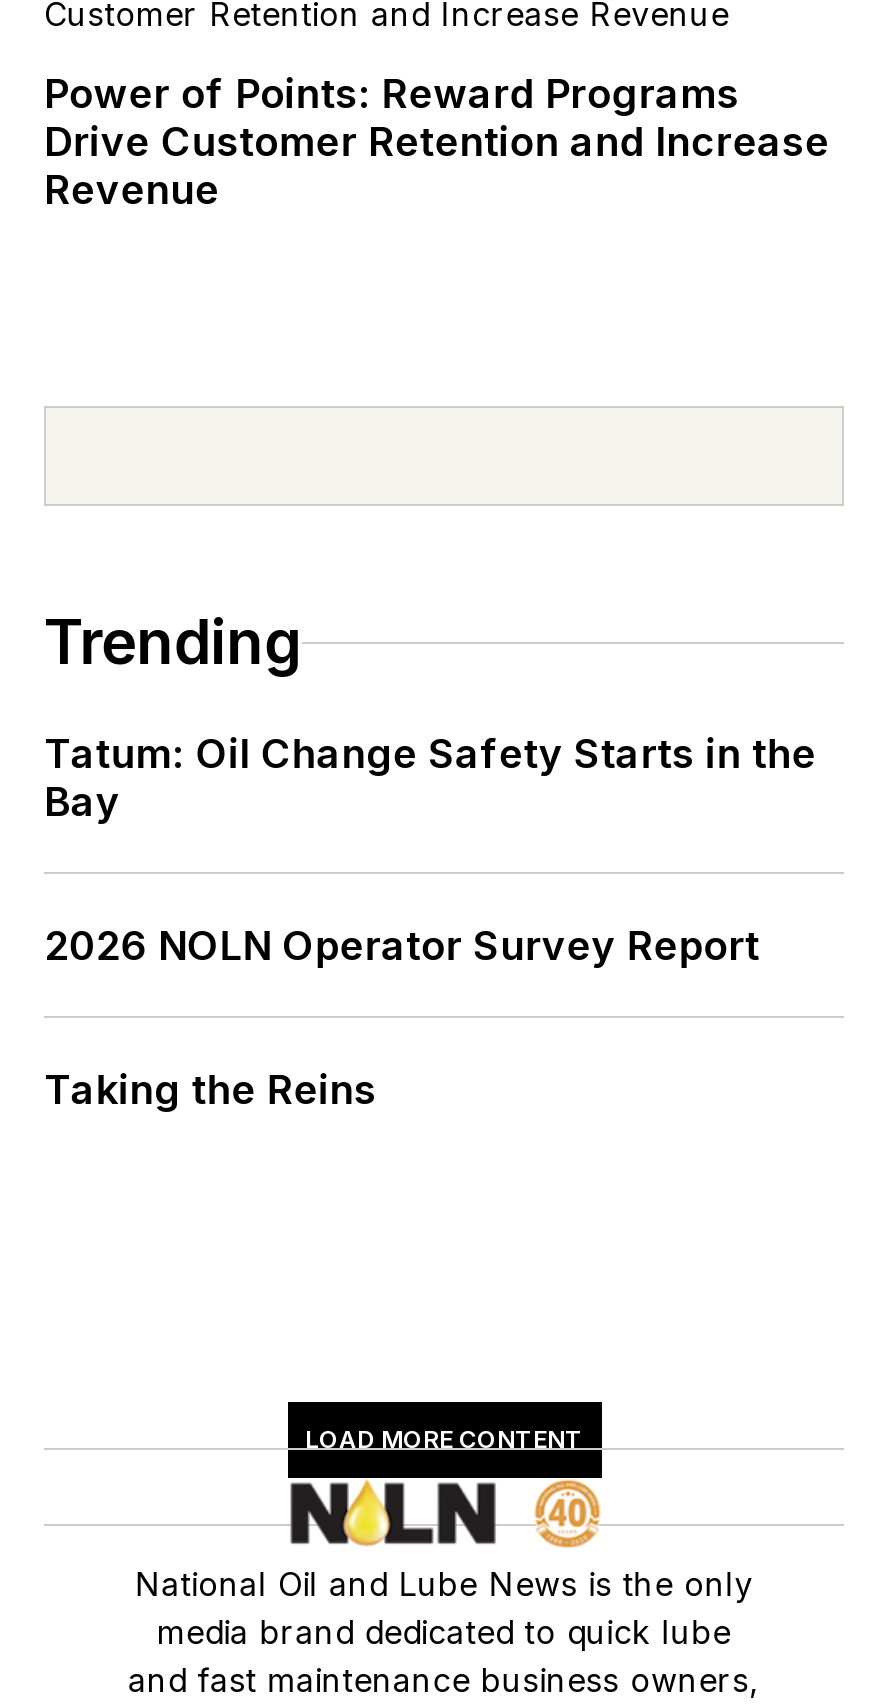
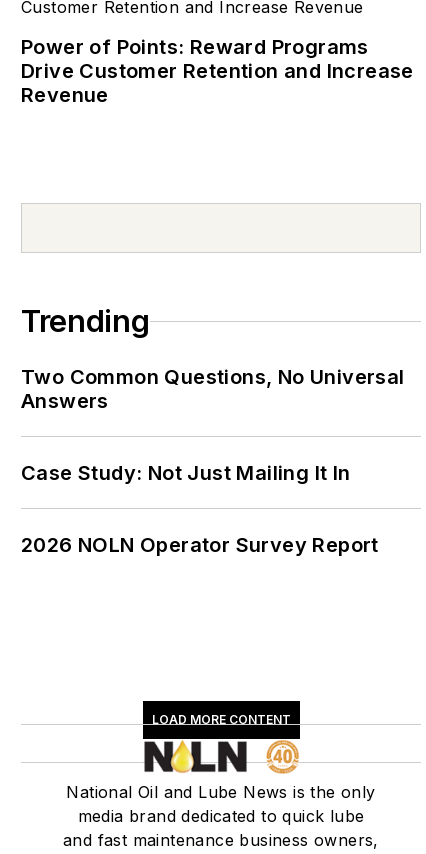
- Tatum: Oil Change Safety Starts in the
- Bay
+ Two Common Questions, No Universal
+ Answers
+ Case Study: Not Just Mailing It In

moved down: 2026 NOLN Operator Survey Report

- Taking the Reins
